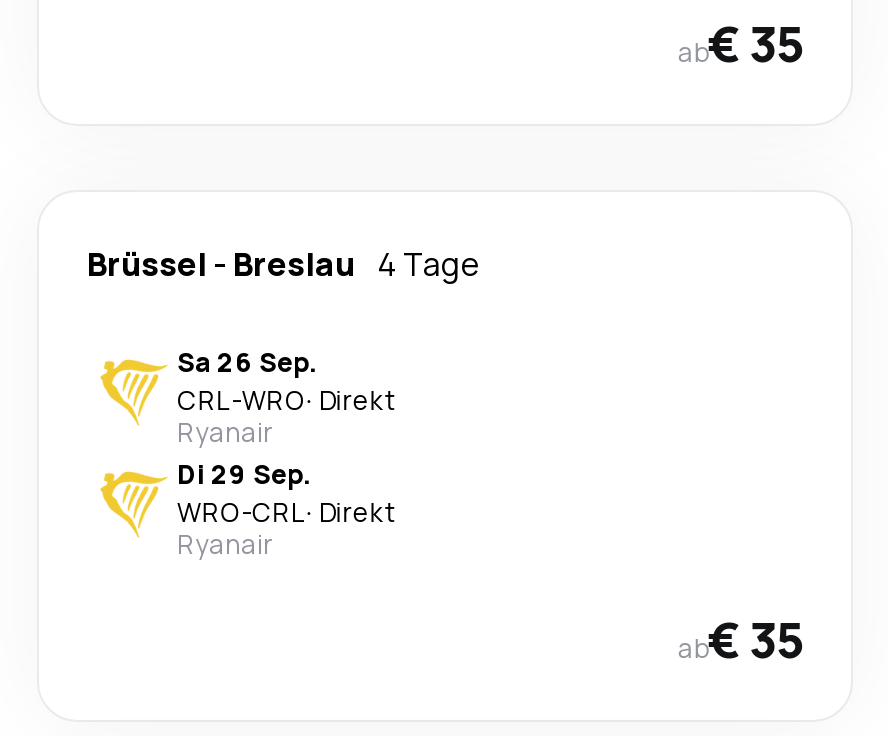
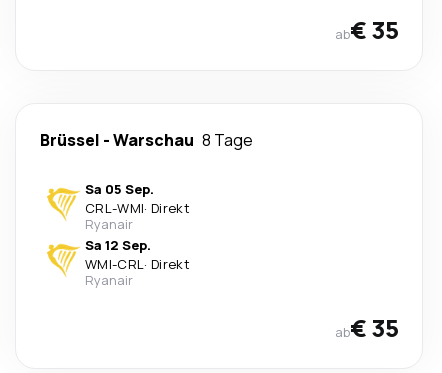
- Brüssel - Breslau 4 Tage
+ Brüssel - Warschau 8 Tage

- Sa 26 Sep.
+ Sa 05 Sep.

- CRL-WRO · Direkt
+ CRL-WMI · Direkt

- Di 29 Sep.
+ Sa 12 Sep.

- WRO-CRL · Direkt
+ WMI-CRL · Direkt
